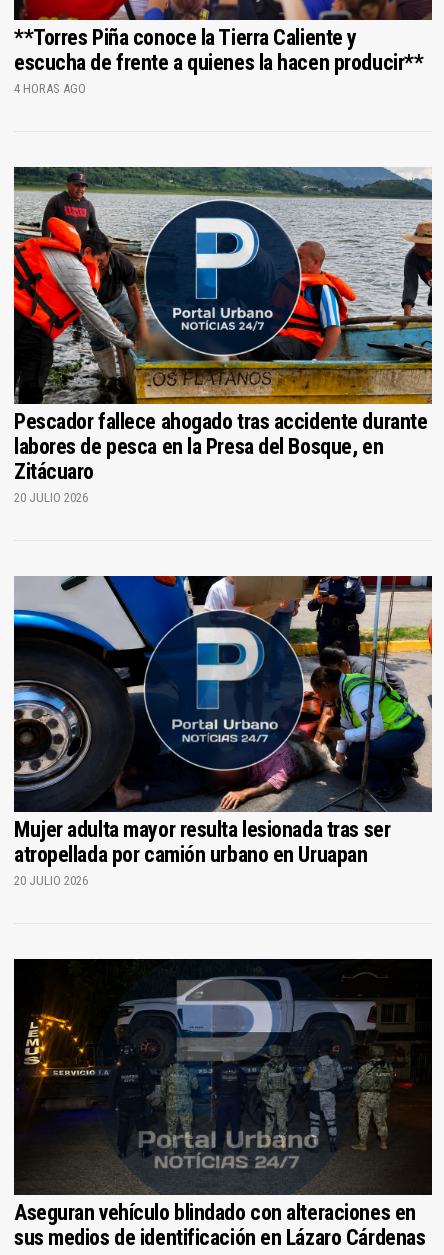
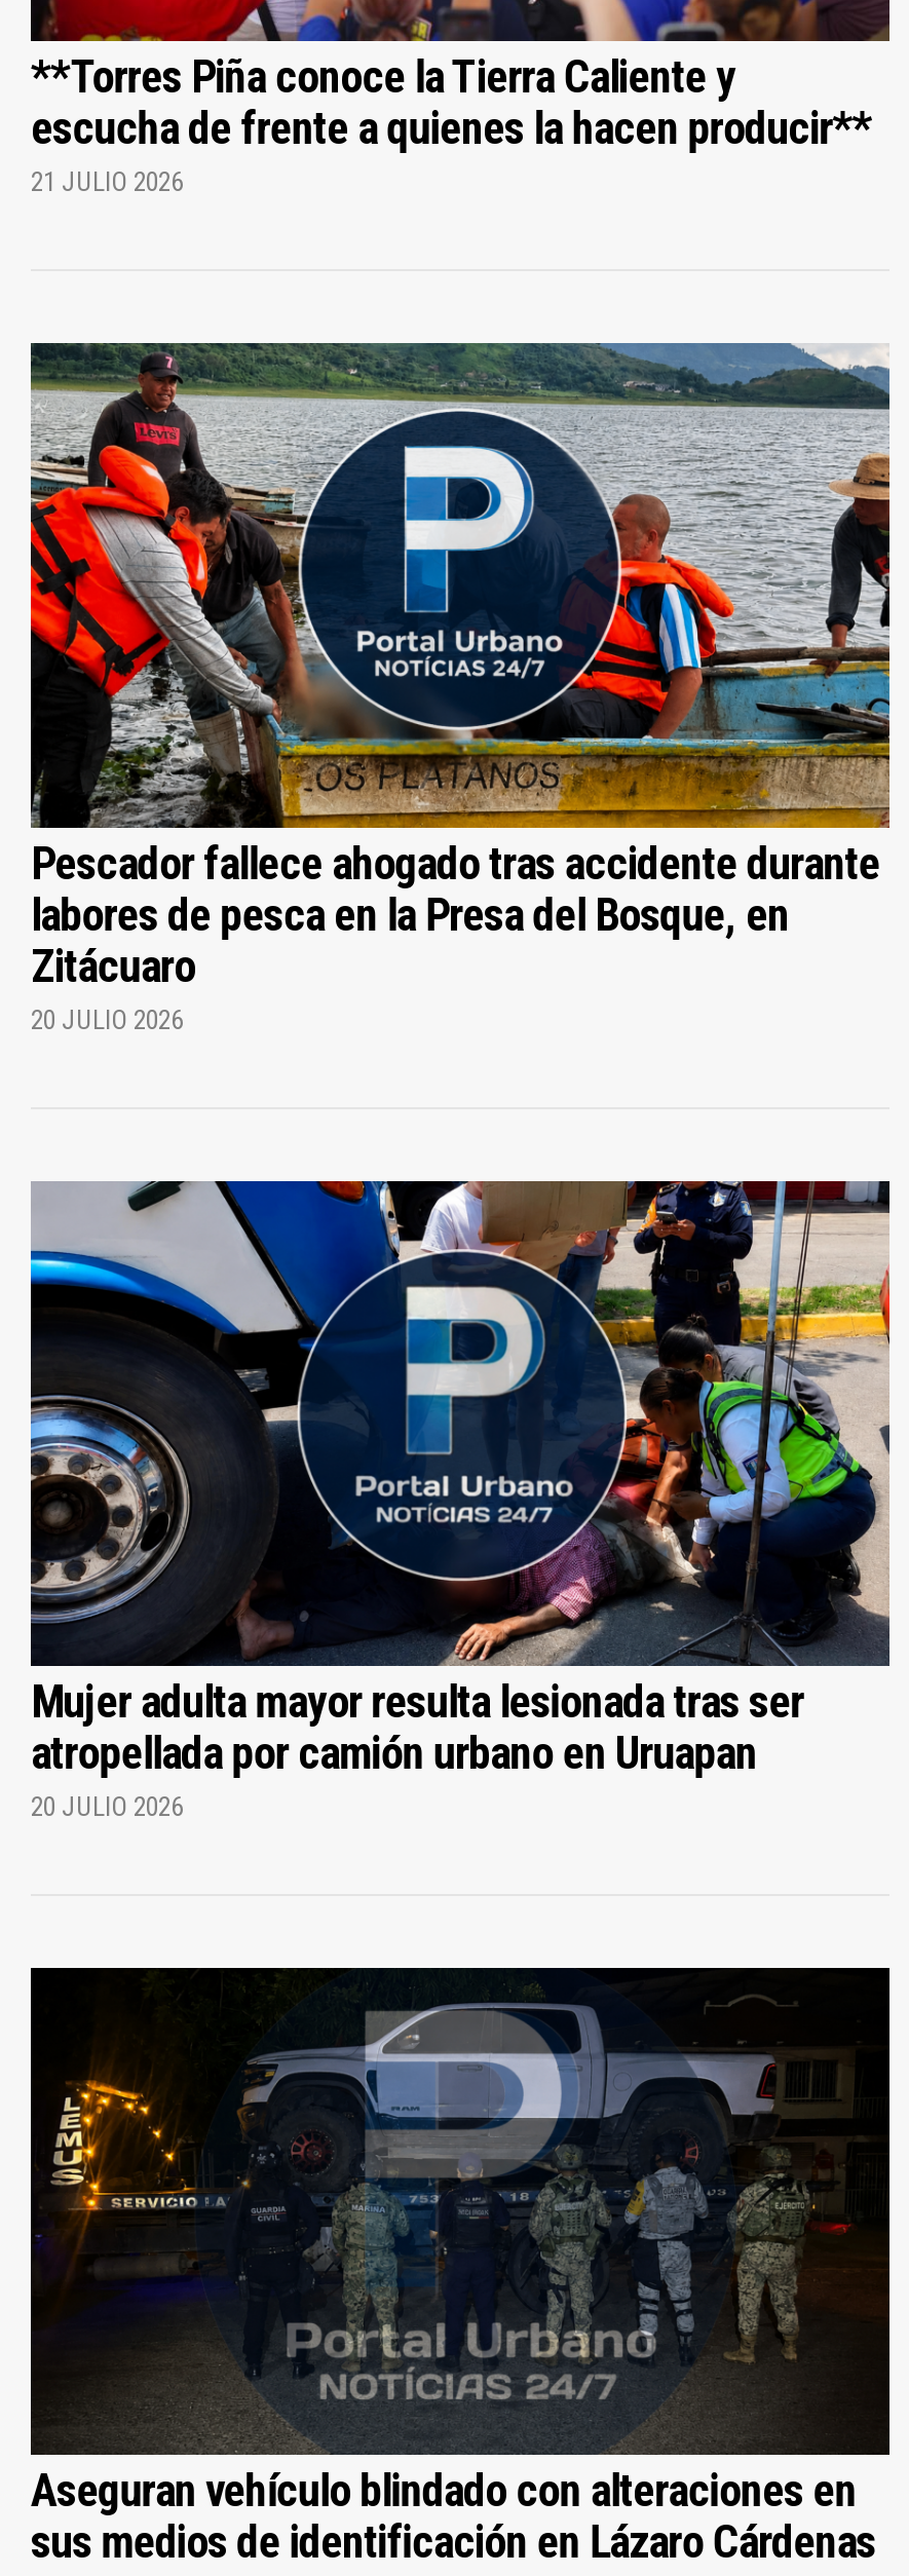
- 4 HORAS AGO
+ 21 JULIO 2026
